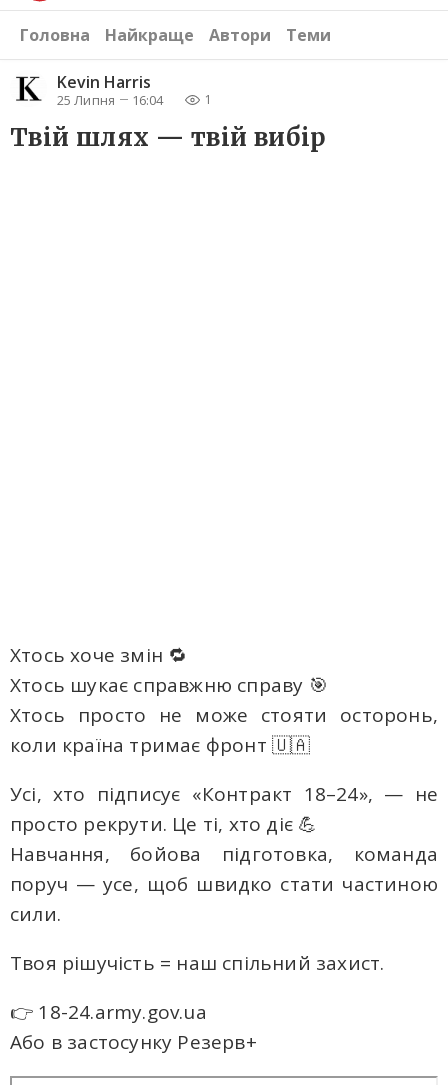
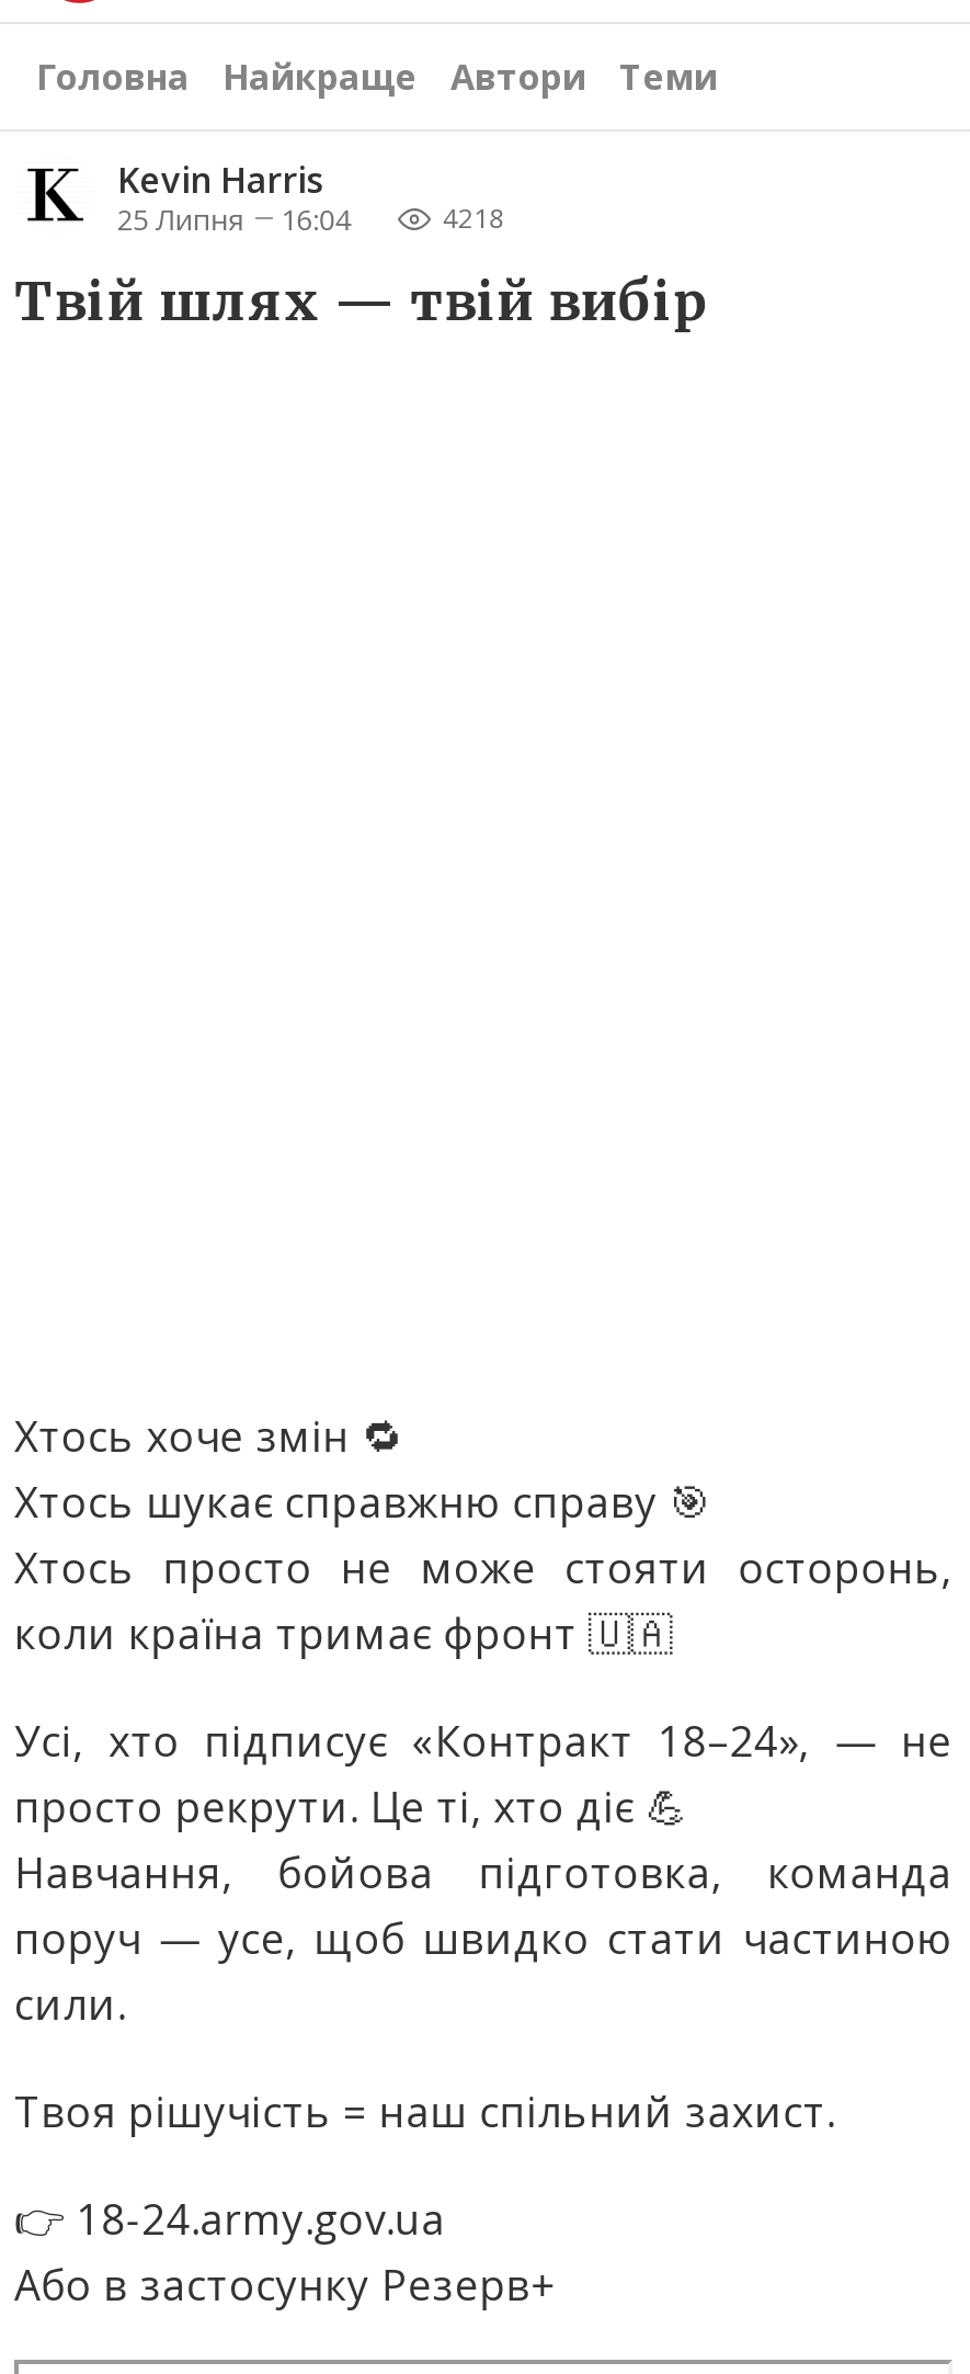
- 1
+ 4218
